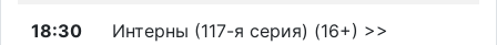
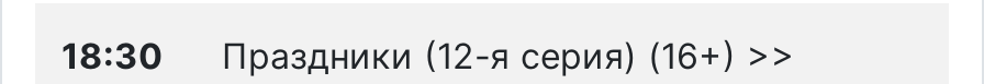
- Интерны (117-я серия) (16+) >>
+ Праздники (12-я серия) (16+) >>
